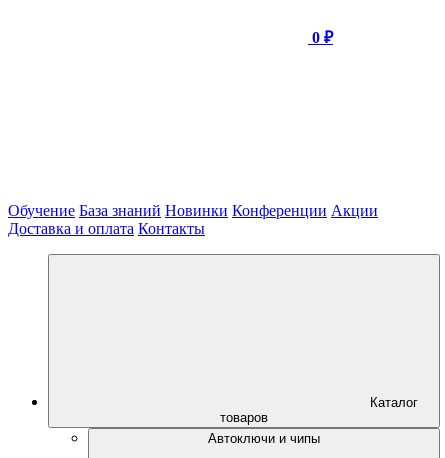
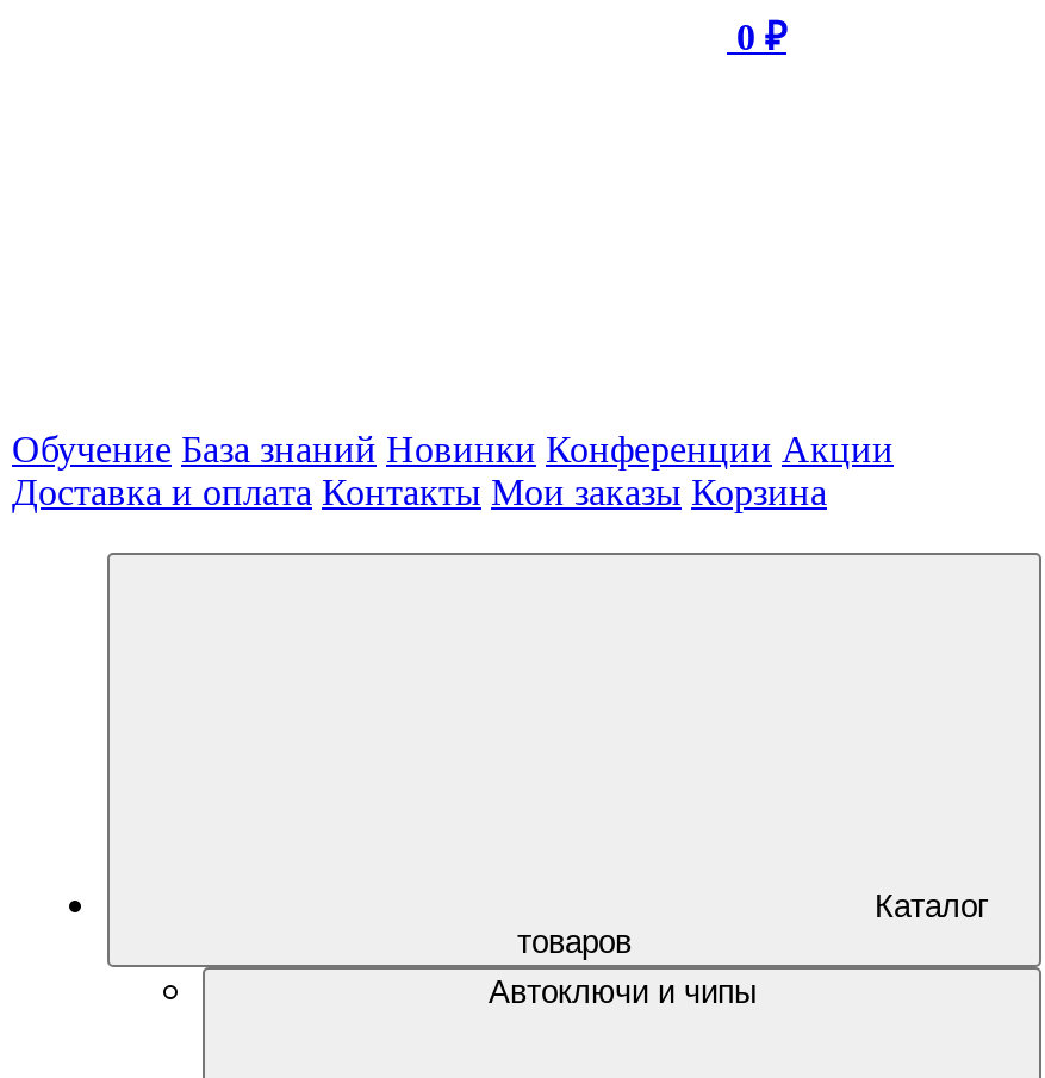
- Доставка и оплата Контакты
+ Доставка и оплата Контакты Мои заказы Корзина
